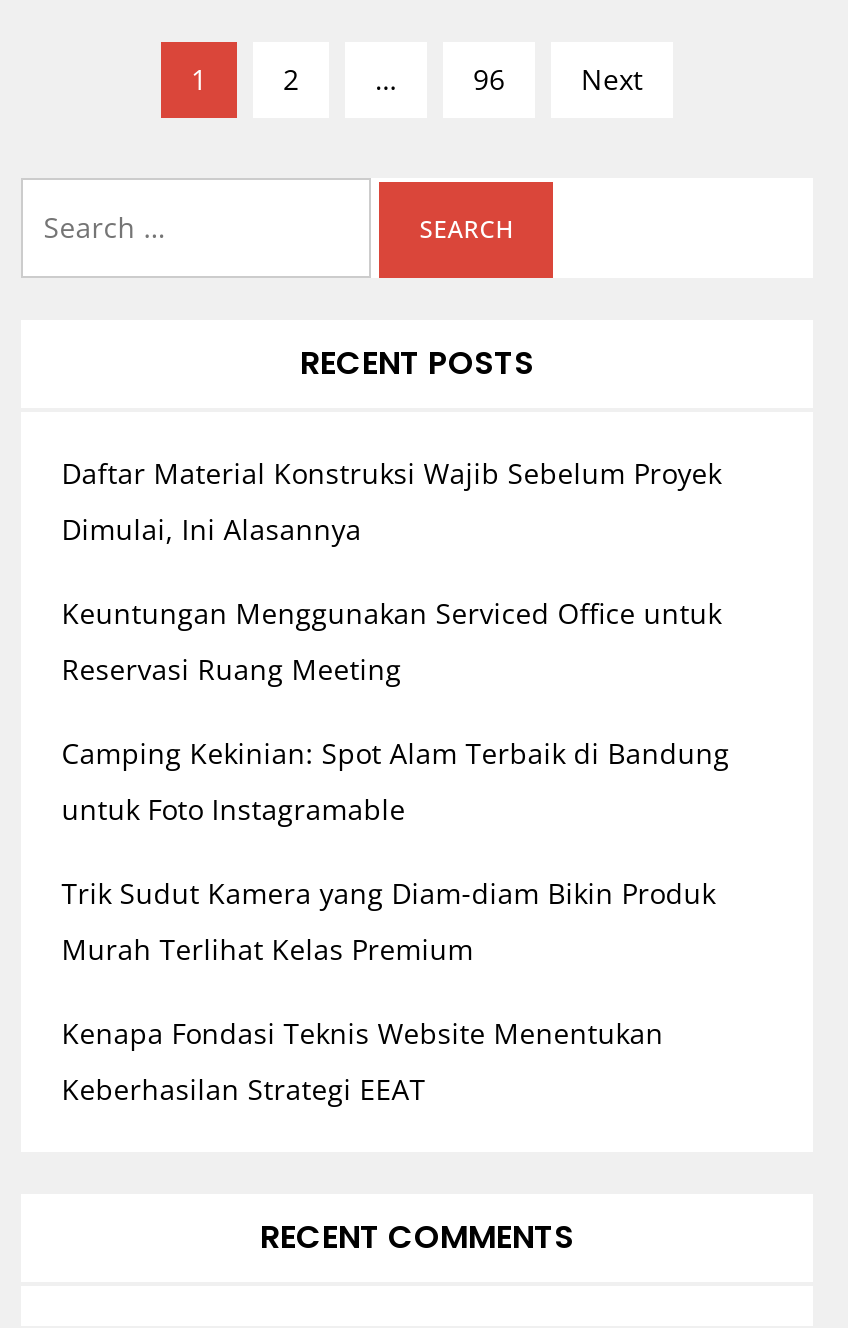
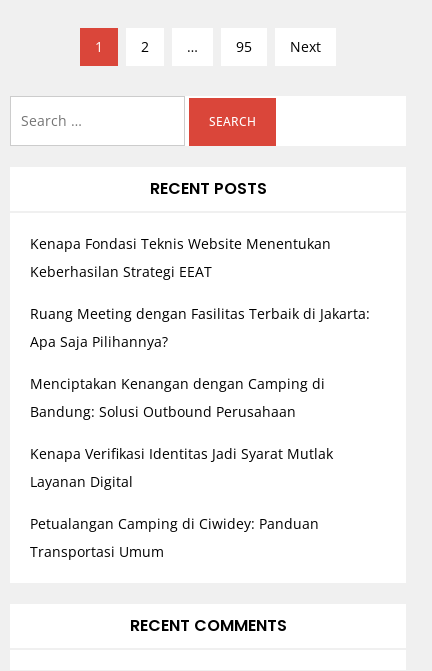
- 96
+ 95

- Daftar Material Konstruksi Wajib Sebelum Proyek
- Dimulai, Ini Alasannya
- Keuntungan Menggunakan Serviced Office untuk
- Reservasi Ruang Meeting
- Camping Kekinian: Spot Alam Terbaik di Bandung
- untuk Foto Instagramable
- Trik Sudut Kamera yang Diam-diam Bikin Produk
- Murah Terlihat Kelas Premium

+ Ruang Meeting dengan Fasilitas Terbaik di Jakarta:
+ Apa Saja Pilihannya?
+ Menciptakan Kenangan dengan Camping di
+ Bandung: Solusi Outbound Perusahaan
+ Kenapa Verifikasi Identitas Jadi Syarat Mutlak
+ Layanan Digital
+ Petualangan Camping di Ciwidey: Panduan
+ Transportasi Umum

moved up: Kenapa Fondasi Teknis Website Menentukan | Keberhasilan Strategi EEAT
